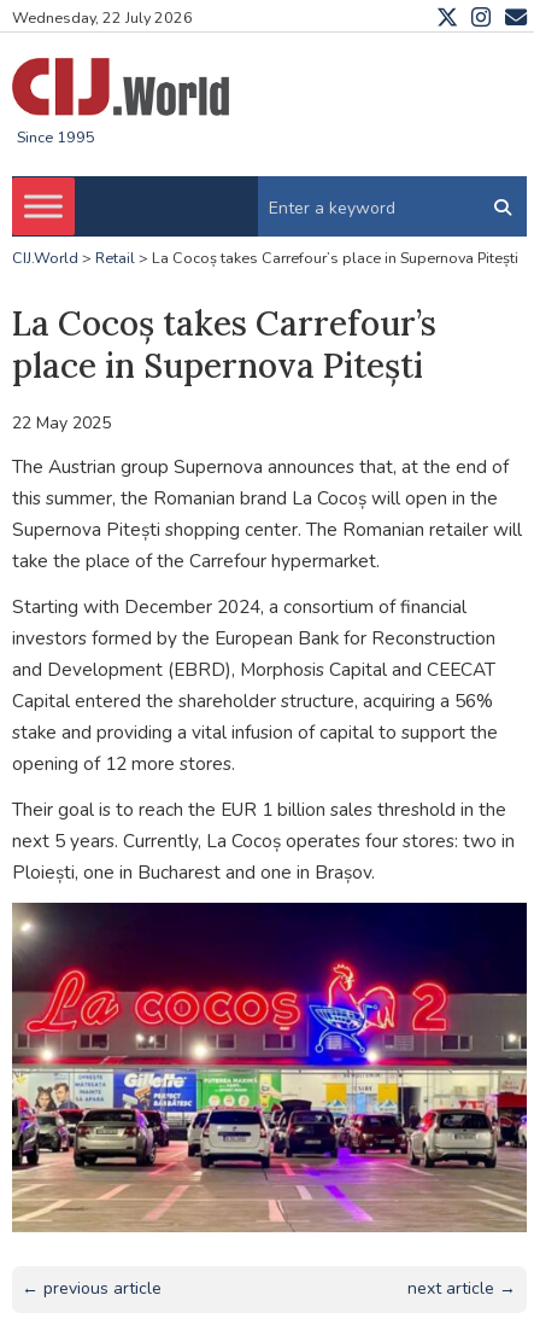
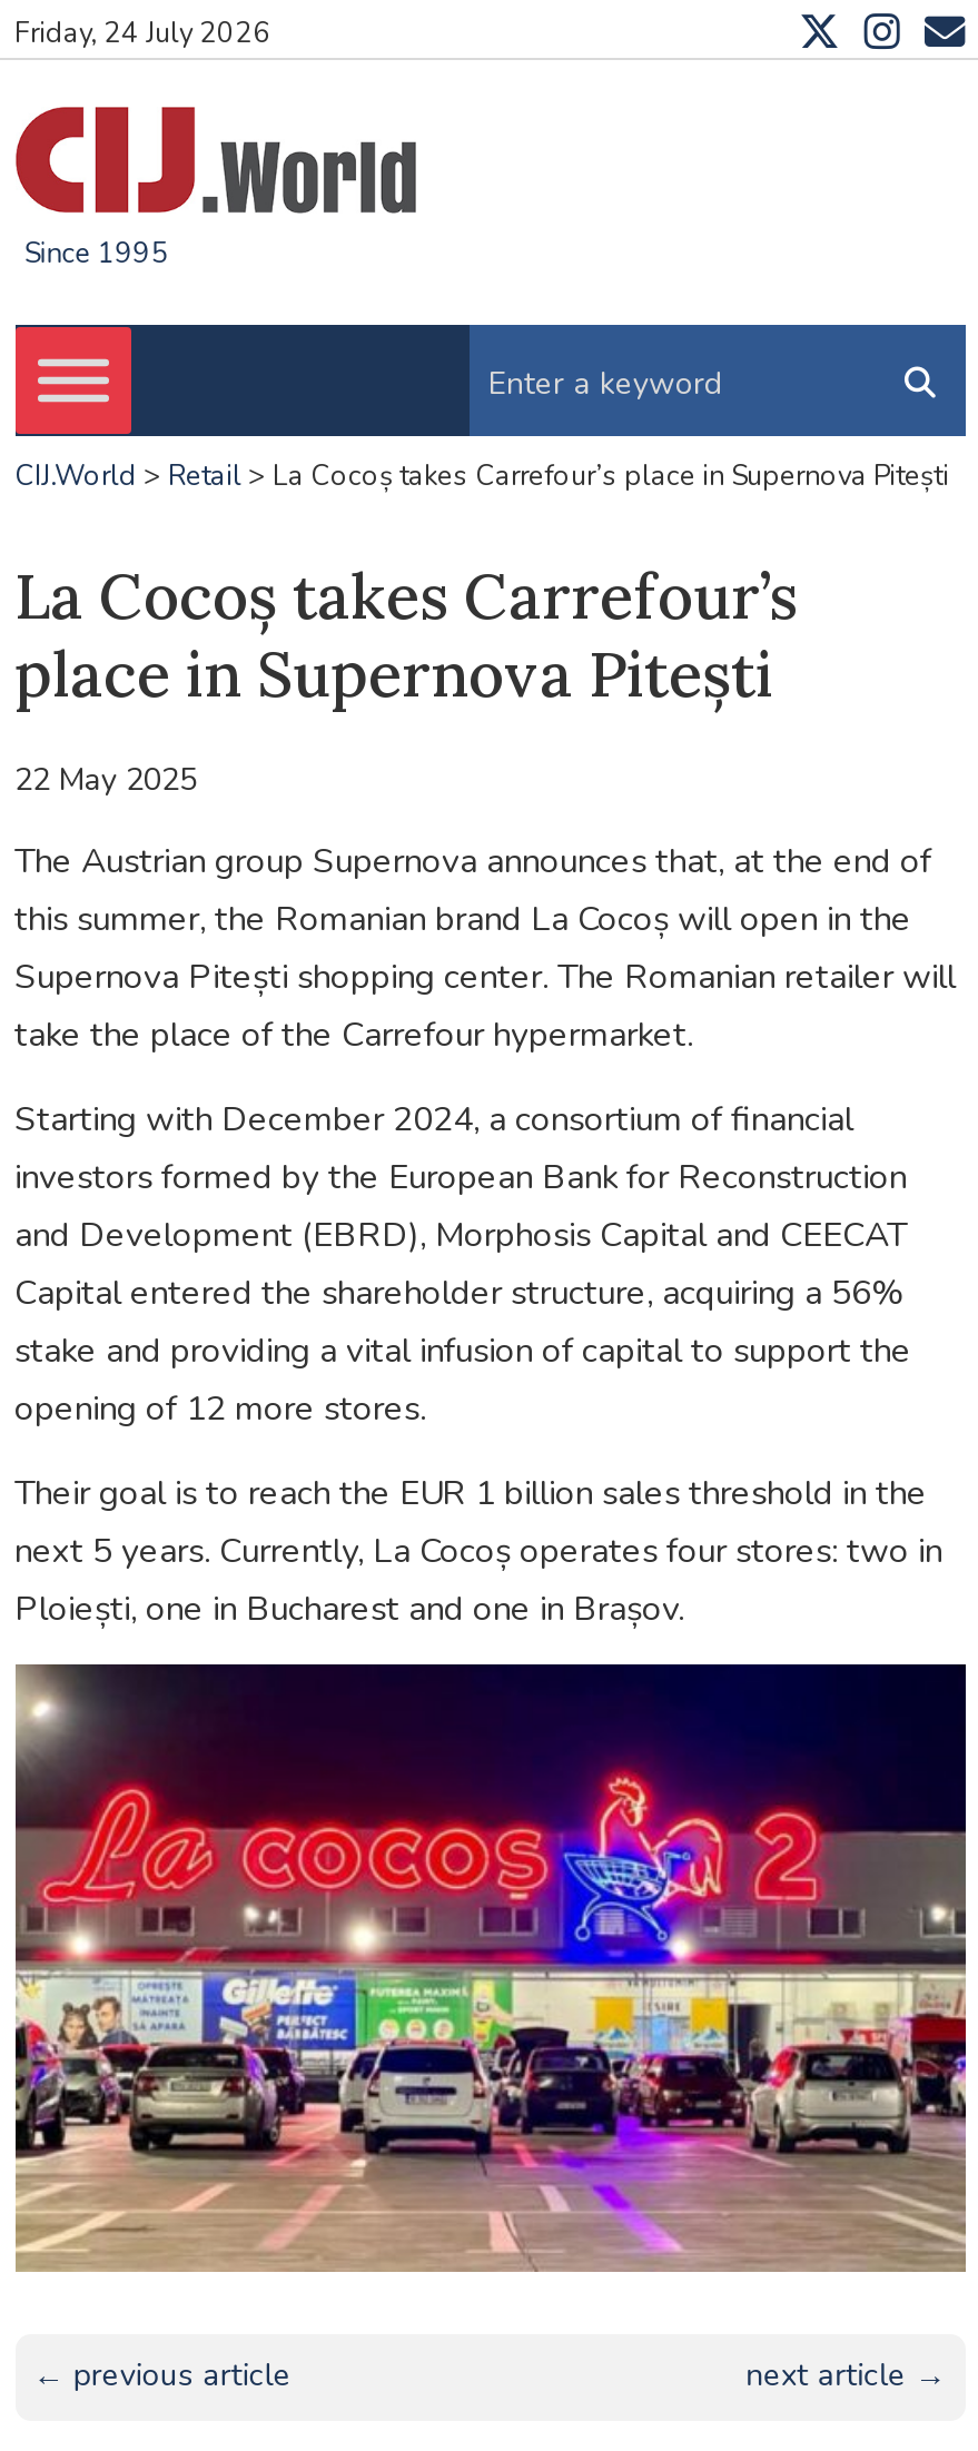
- Wednesday, 22 July 2026
+ Friday, 24 July 2026
